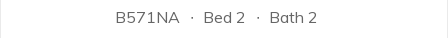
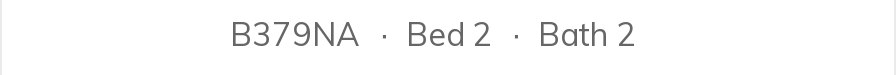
- B571NA Bed 2 Bath 2
+ B379NA Bed 2 Bath 2
